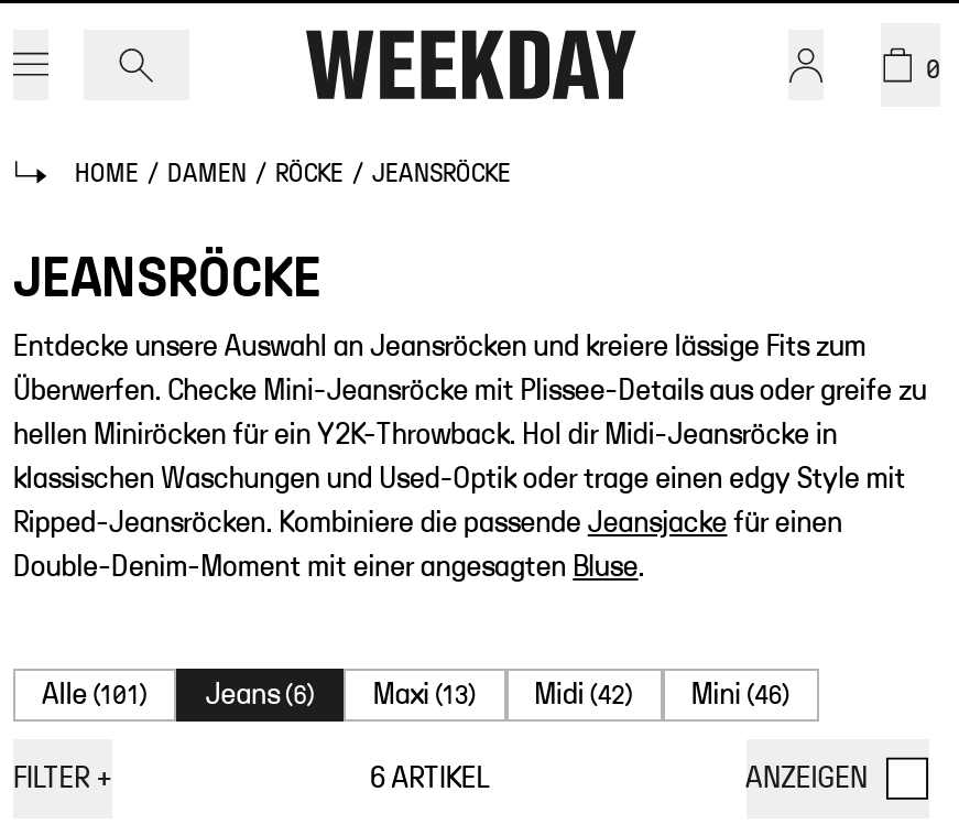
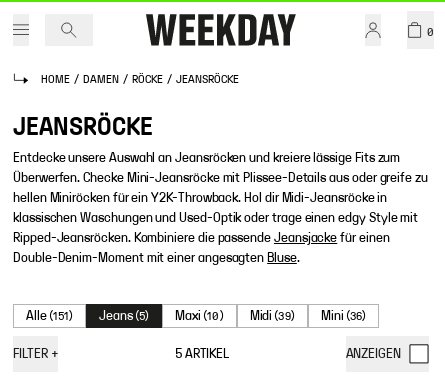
- Alle (101)
+ Alle (151)

- Jeans (6)
+ Jeans (5)

- Maxi (13)
+ Maxi (10)

- Midi (42)
+ Midi (39)

- Mini (46)
+ Mini (36)

- 6 ARTIKEL
+ 5 ARTIKEL
